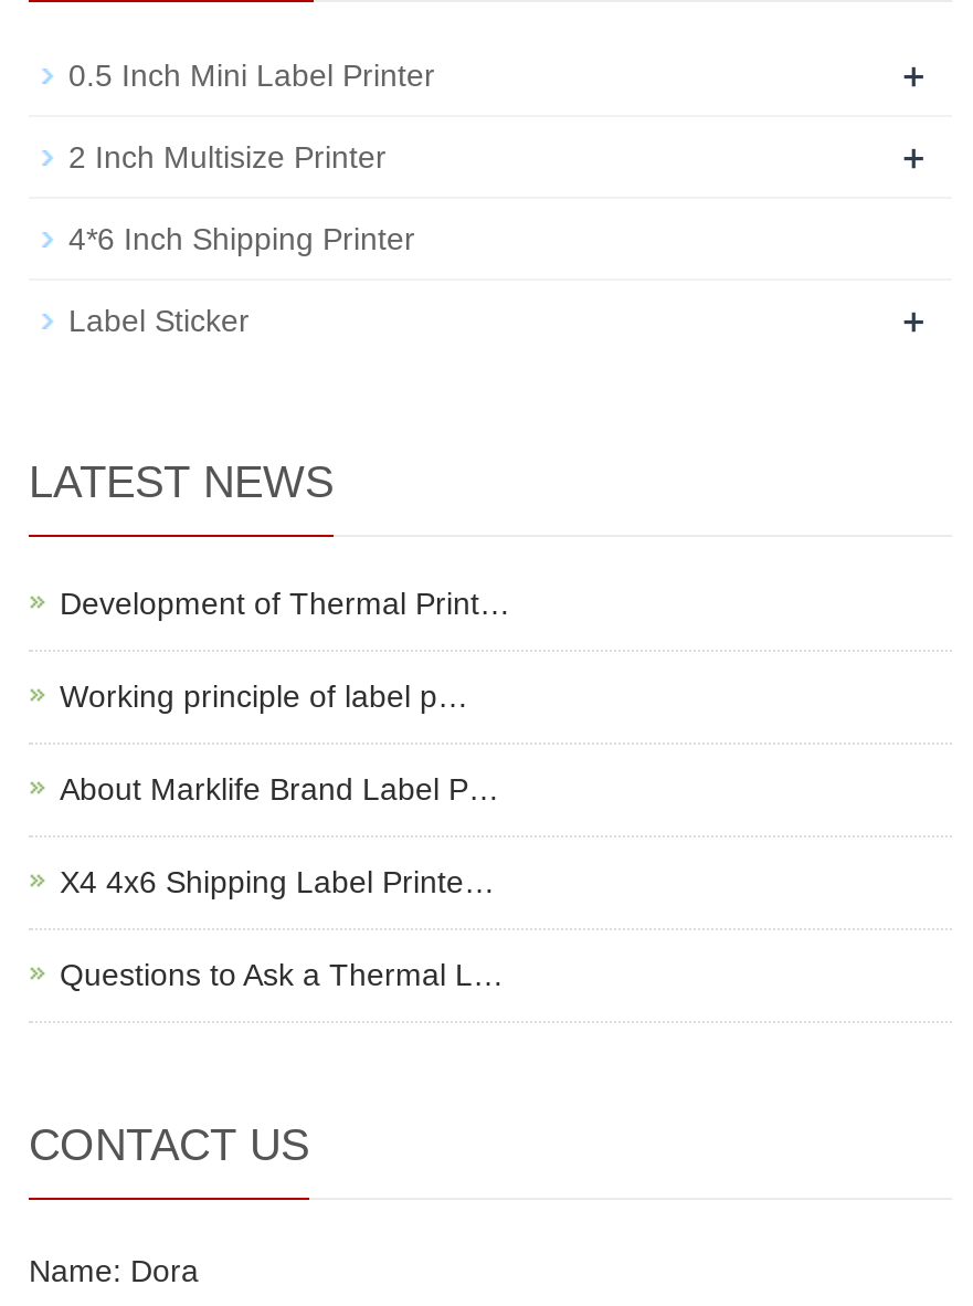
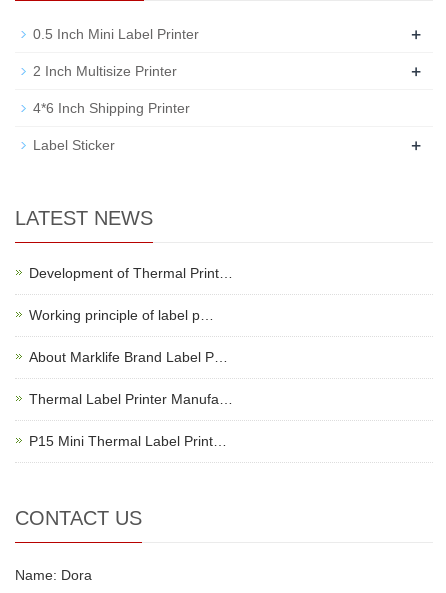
- X4 4x6 Shipping Label Printe…
+ Thermal Label Printer Manufa…

- Questions to Ask a Thermal L…
+ P15 Mini Thermal Label Print…
